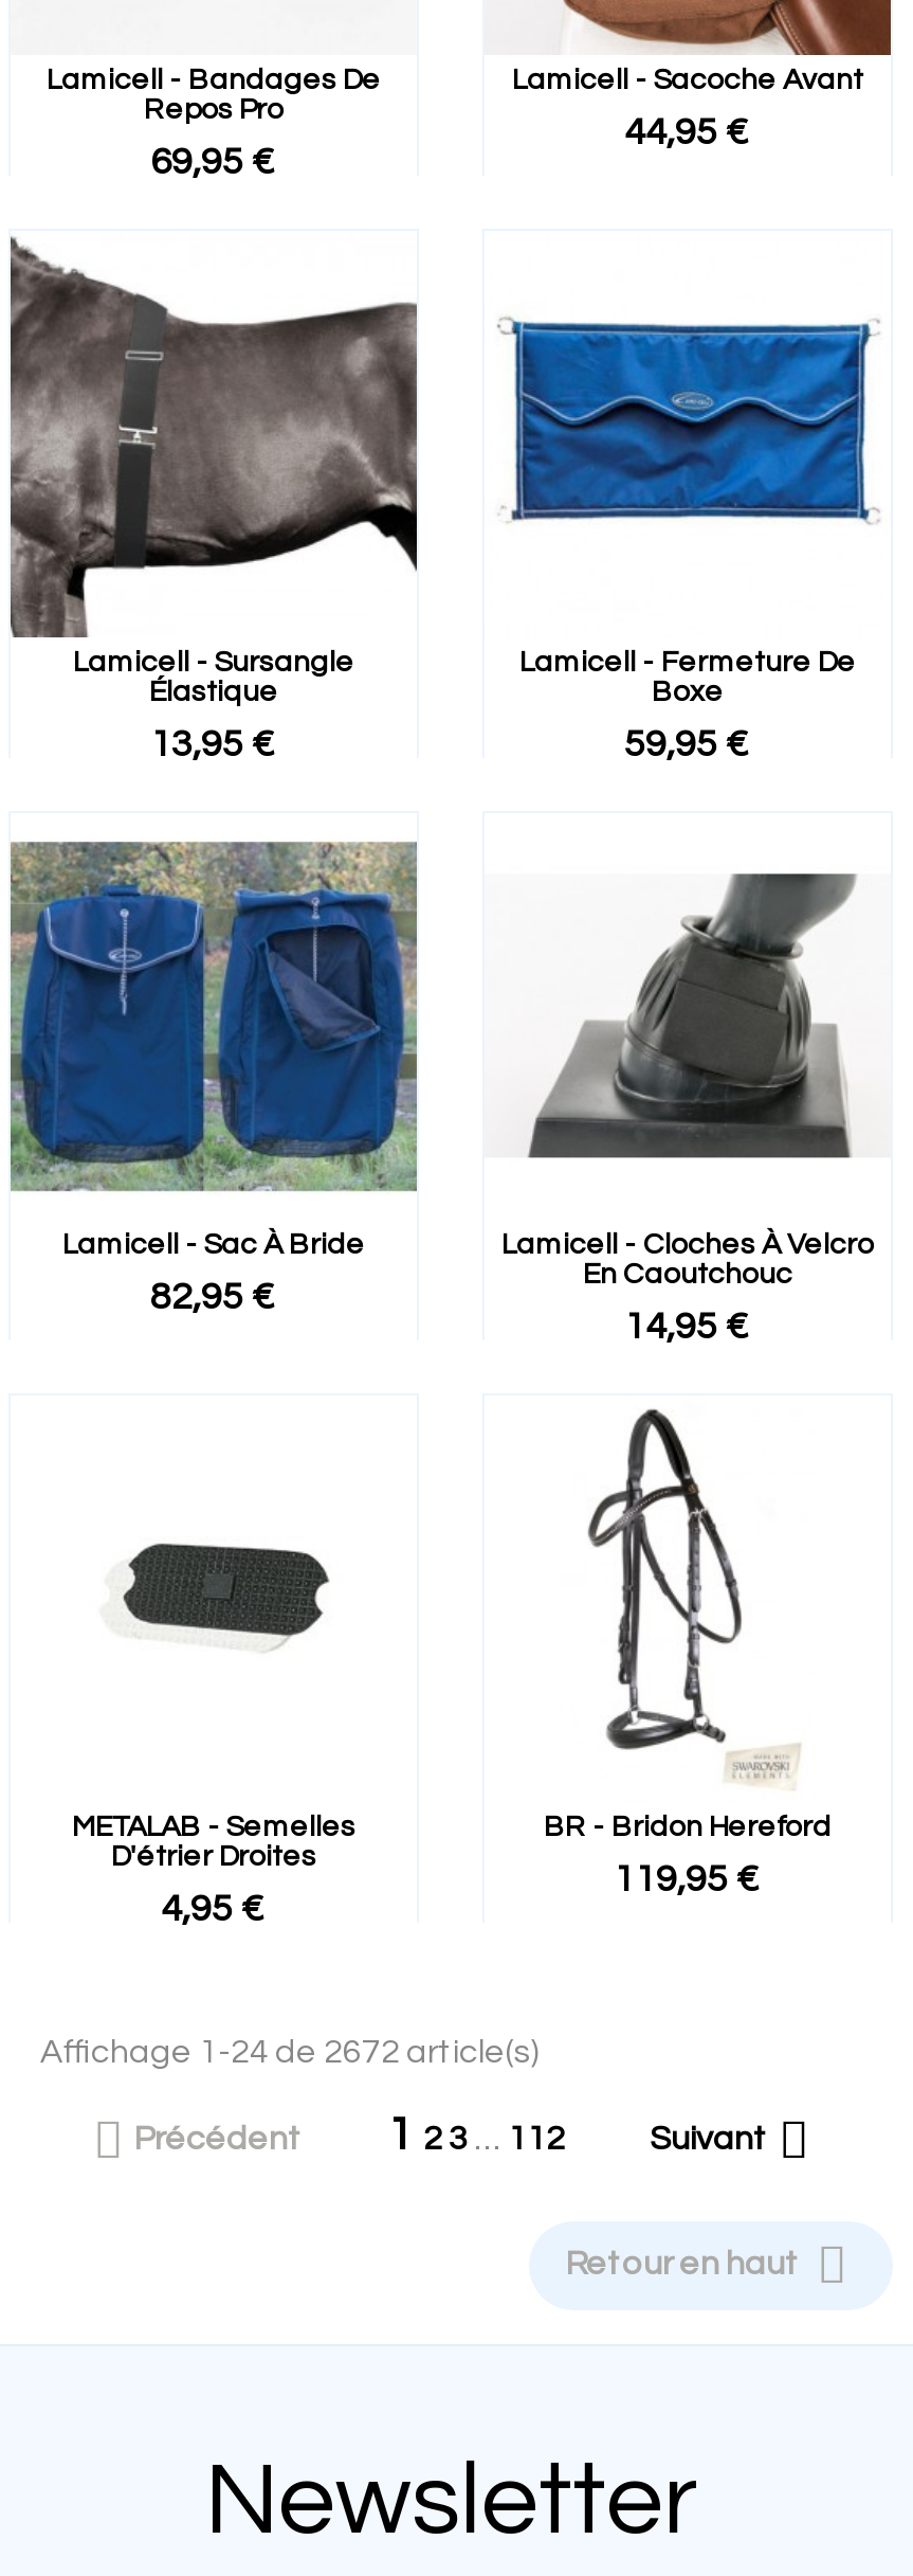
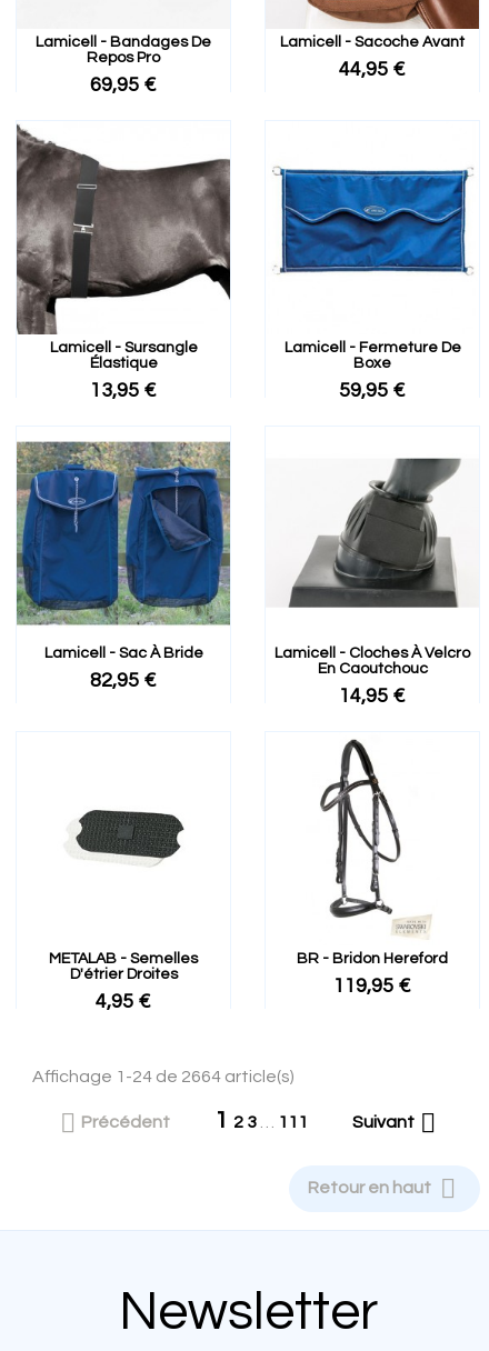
- Affichage 1-24 de 2672 article(s)
+ Affichage 1-24 de 2664 article(s)

- 1 23 … 112
+ 1 23 … 111
